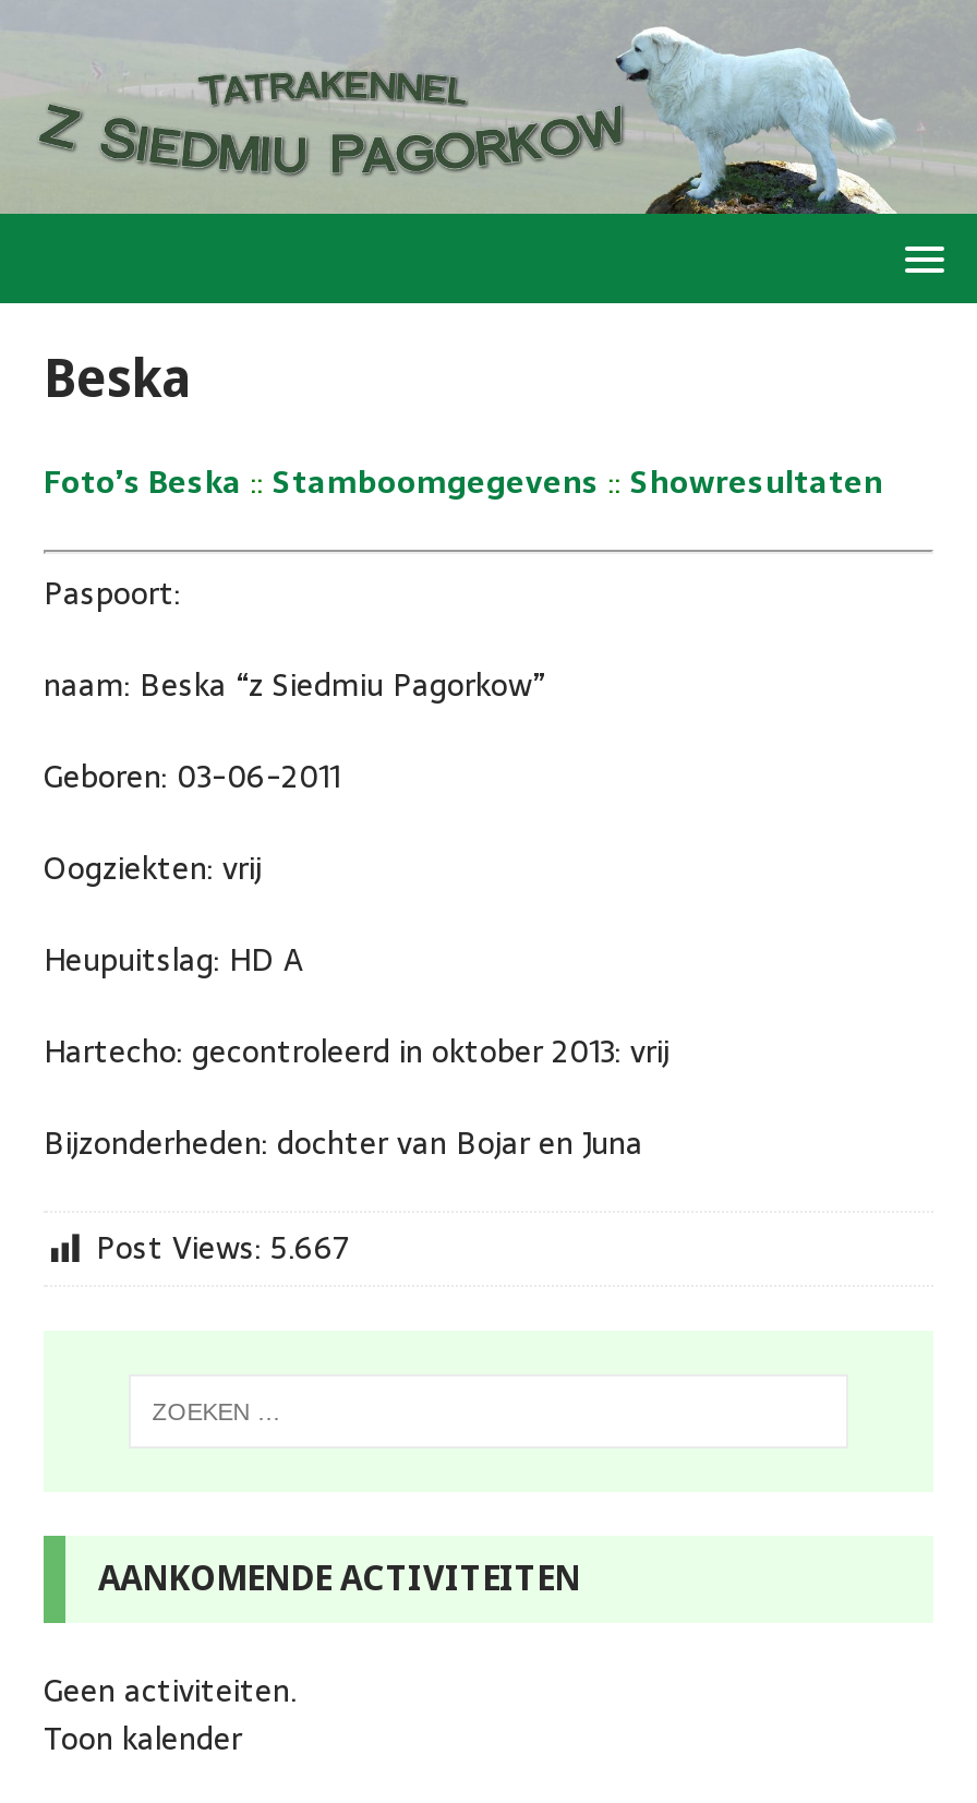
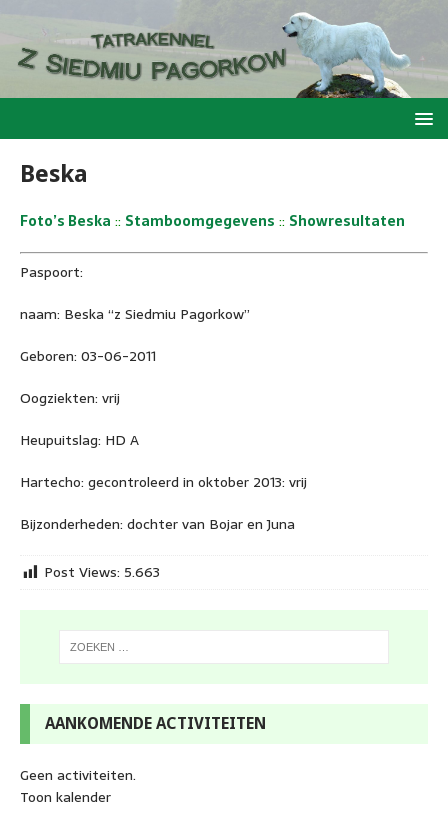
- Post Views: 5.667
+ Post Views: 5.663
